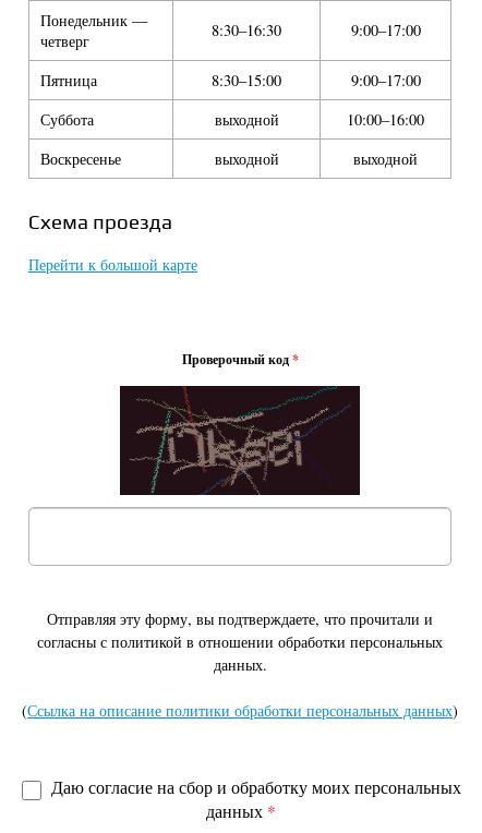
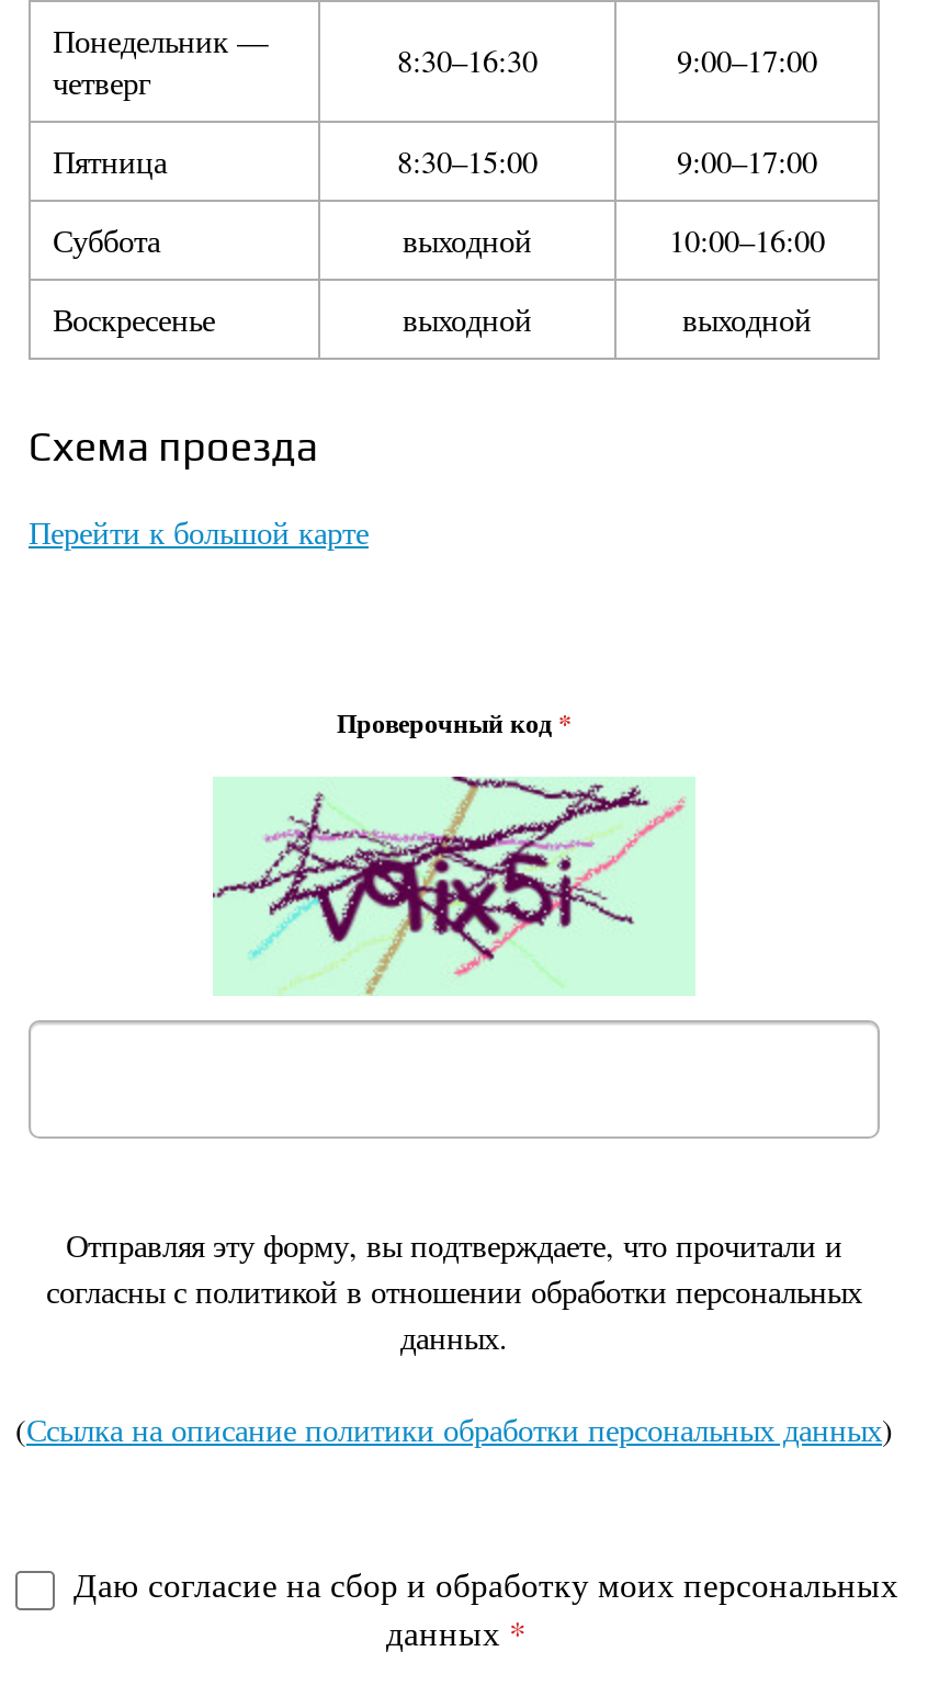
- [image]
+ [image]
